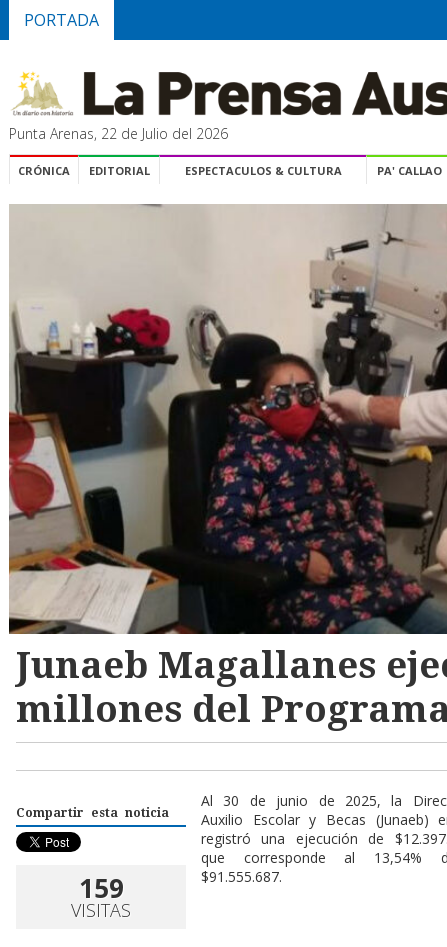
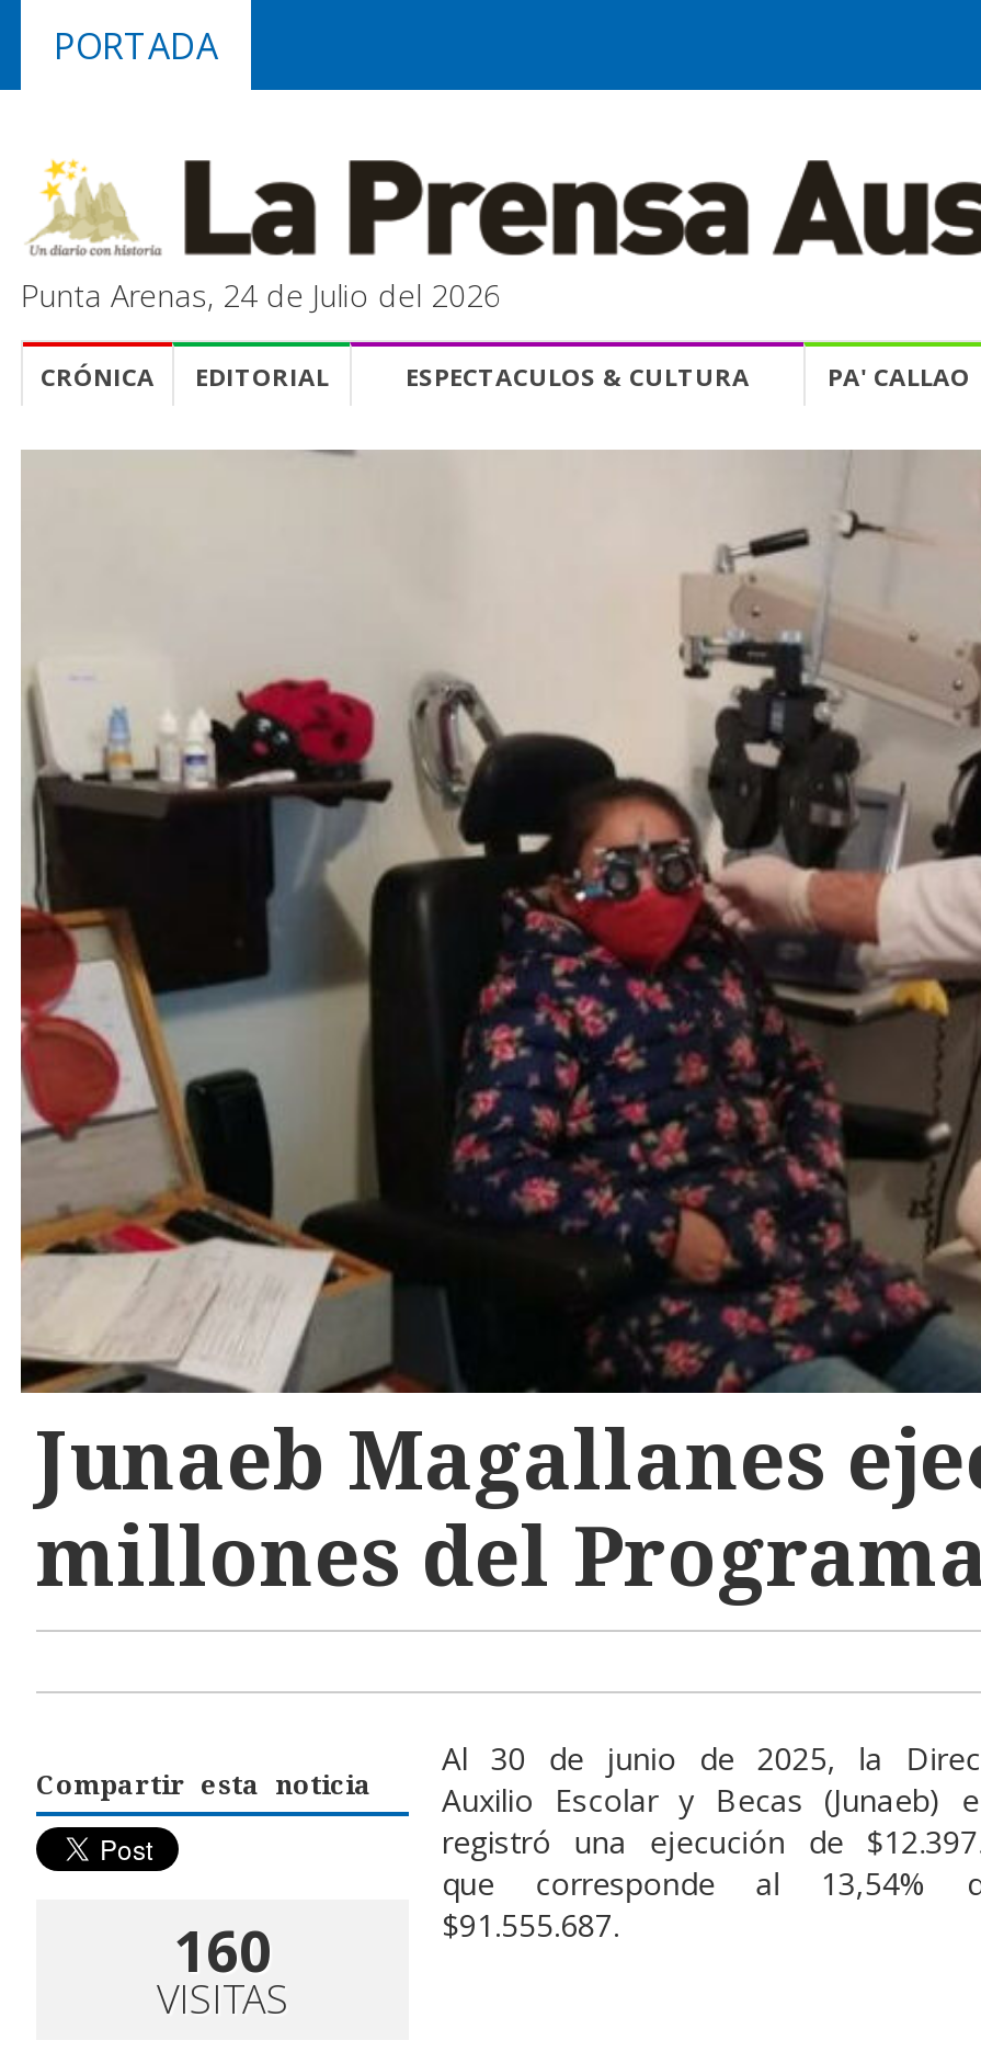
- Punta Arenas, 22 de Julio del 2026
+ Punta Arenas, 24 de Julio del 2026

- 159
+ 160
